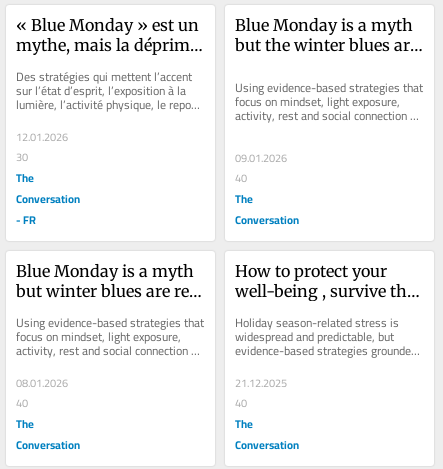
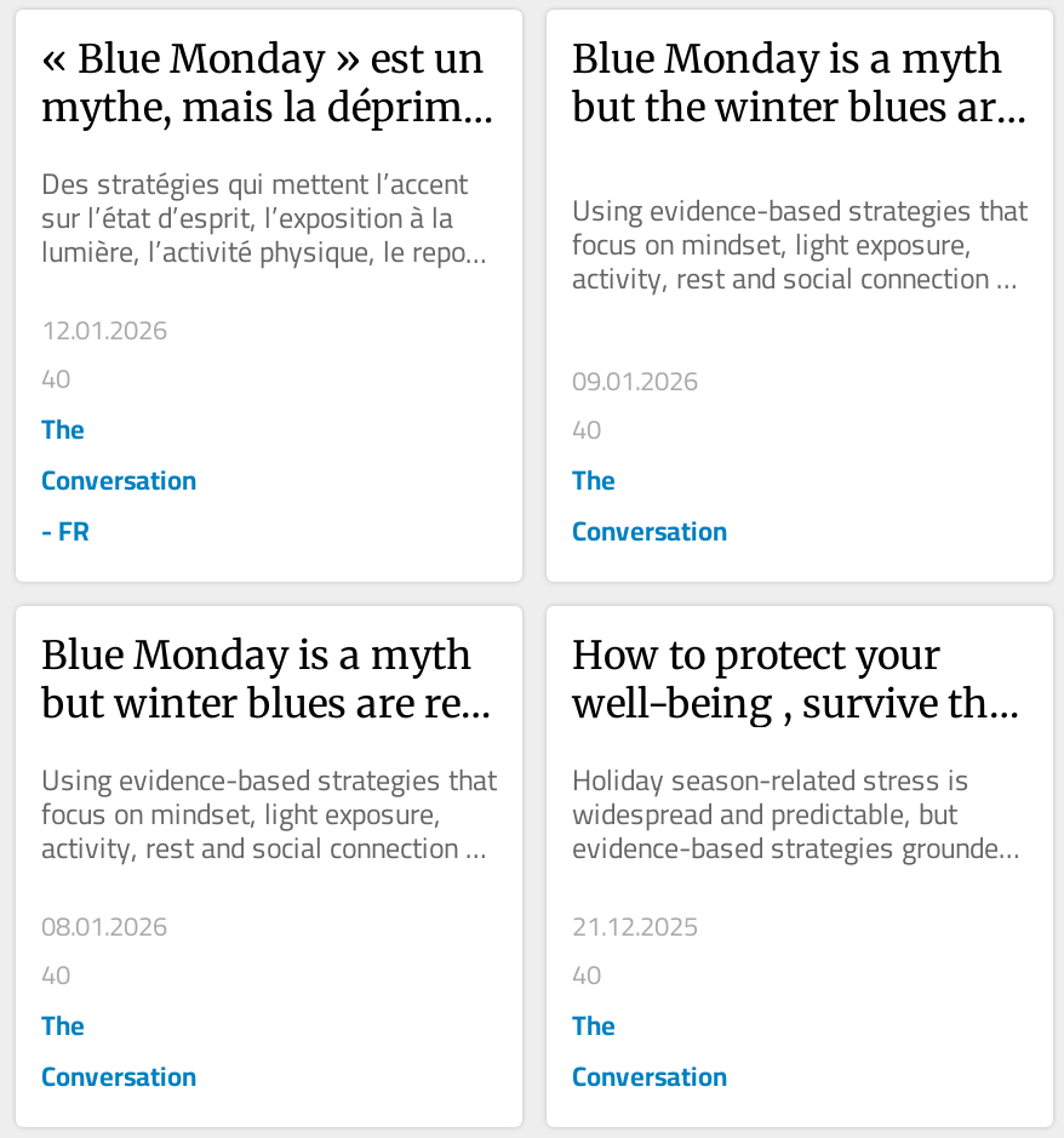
- 30
+ 40
